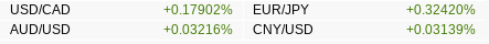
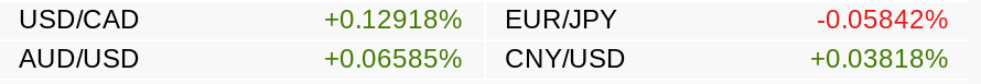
- +0.17902% EUR/JPY
+ +0.12918% EUR/JPY

- +0.32420%
+ -0.05842%

- +0.03216% CNY/USD
+ +0.06585% CNY/USD

- +0.03139%
+ +0.03818%
